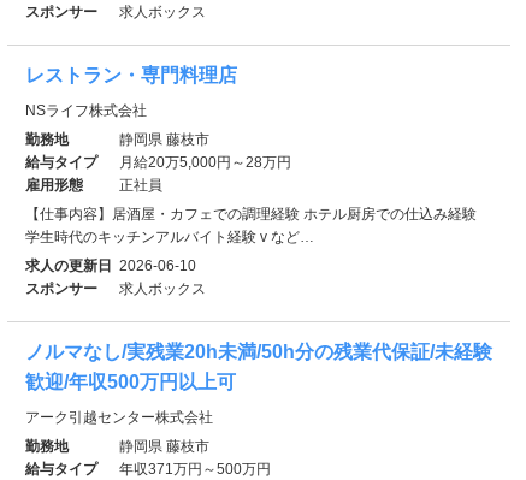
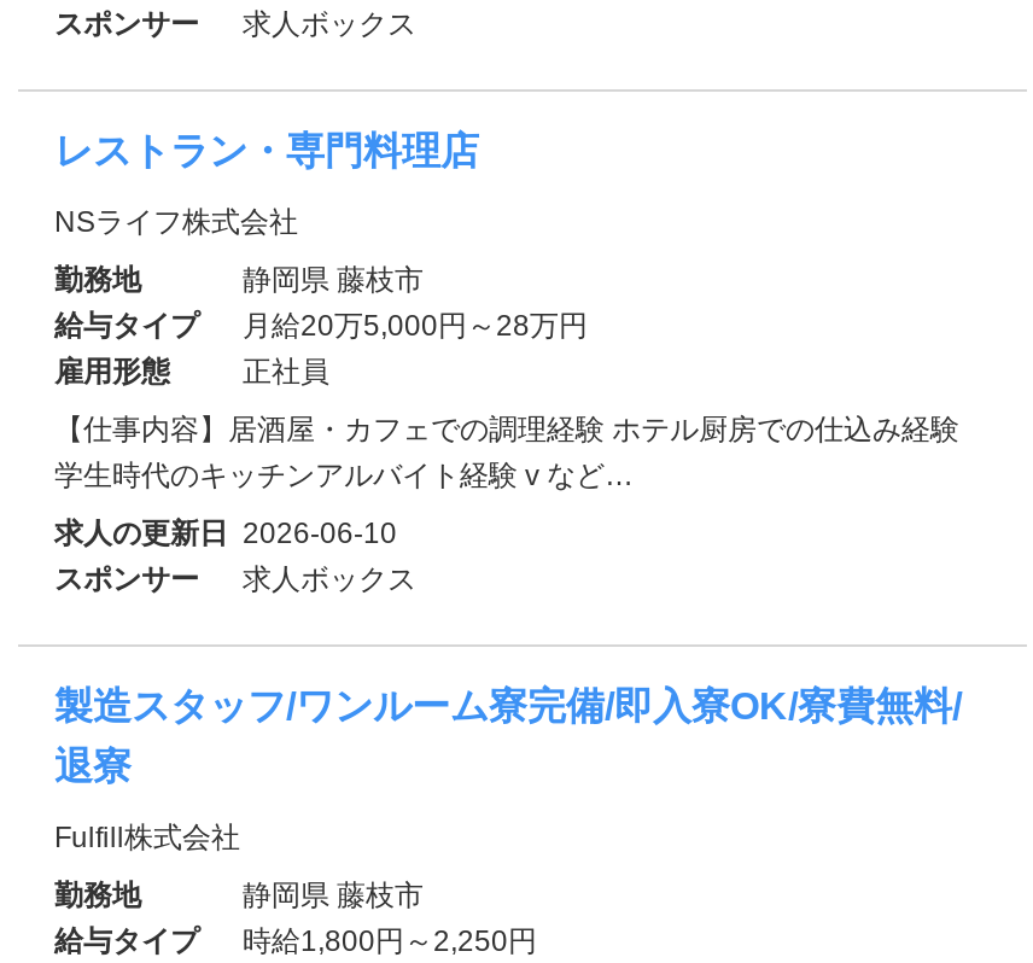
- ノルマなし/実残業20h未満/50h分の残業代保証/未経験
+ 製造スタッフ/ワンルーム寮完備/即入寮OK/寮費無料/

- 歓迎/年収500万円以上可
+ 退寮

- アーク引越センター株式会社
+ Fulfill株式会社

- 年収371万円～500万円
+ 時給1,800円～2,250円
